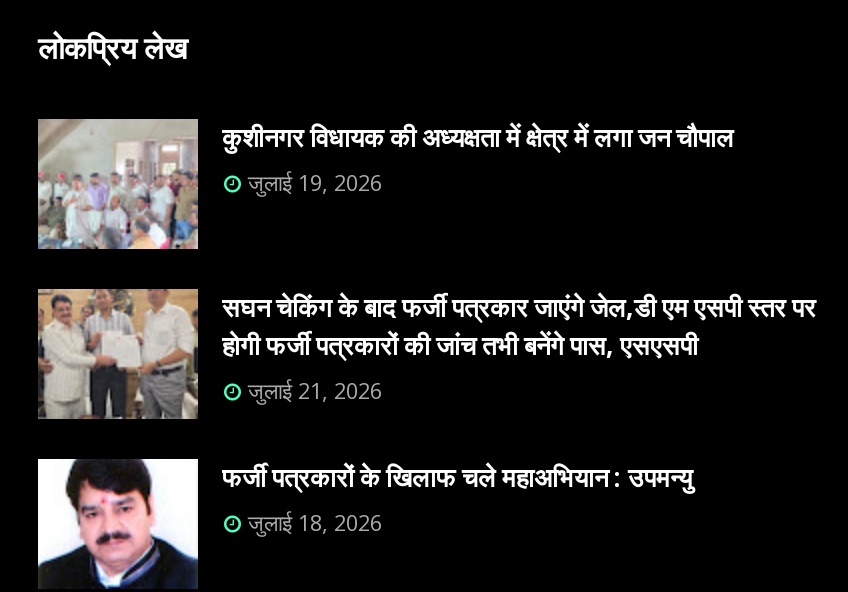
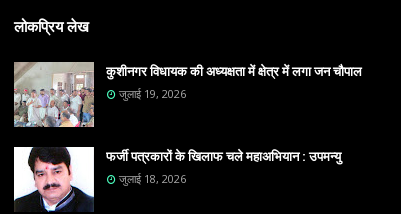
- [image]
- सघन चेकिंग के बाद फर्जी पत्रकार जाएंगे जेल,डी एम एसपी स्तर पर
- होगी फर्जी पत्रकारों की जांच तभी बनेंगे पास, एसएसपी
- जुलाई 21, 2026
